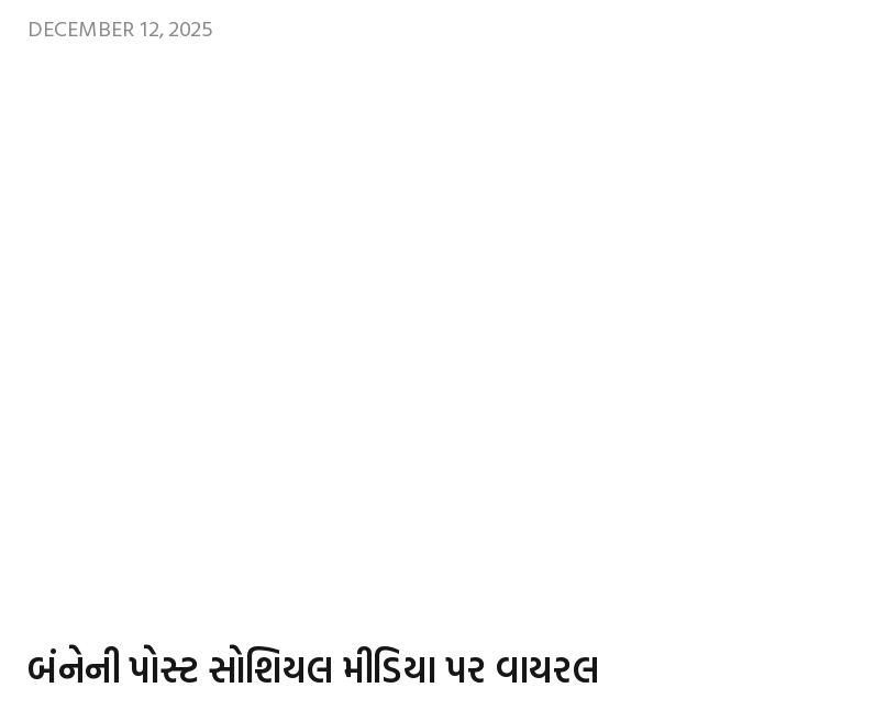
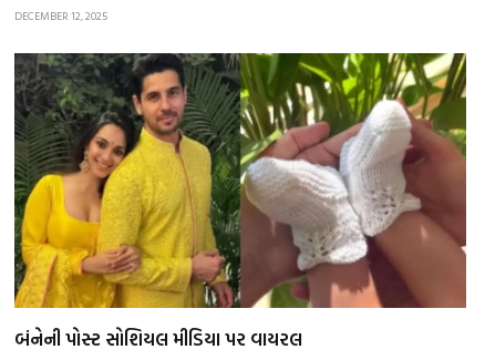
+ [image]
